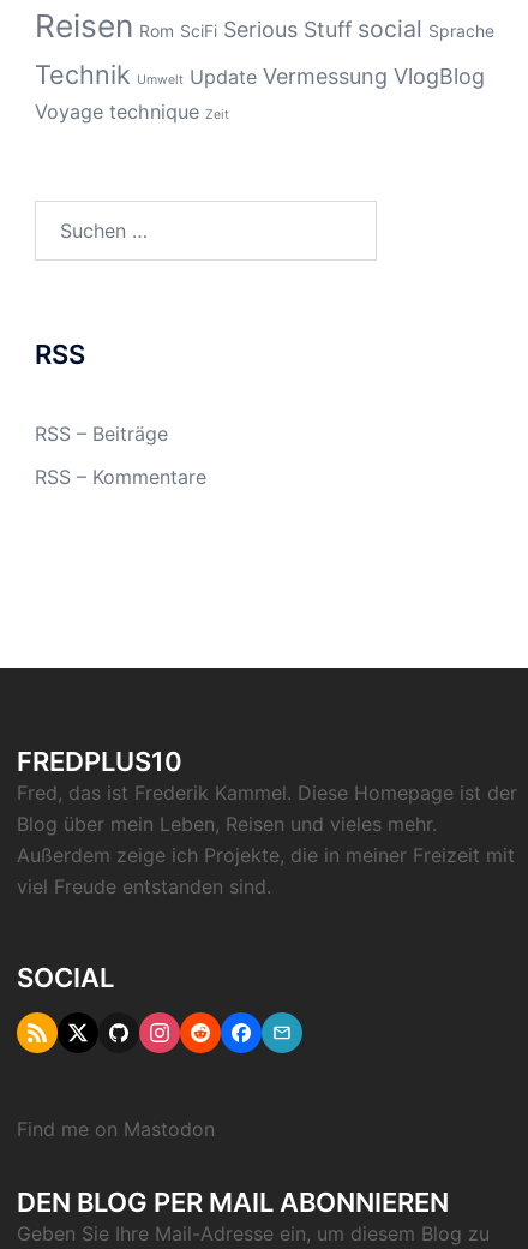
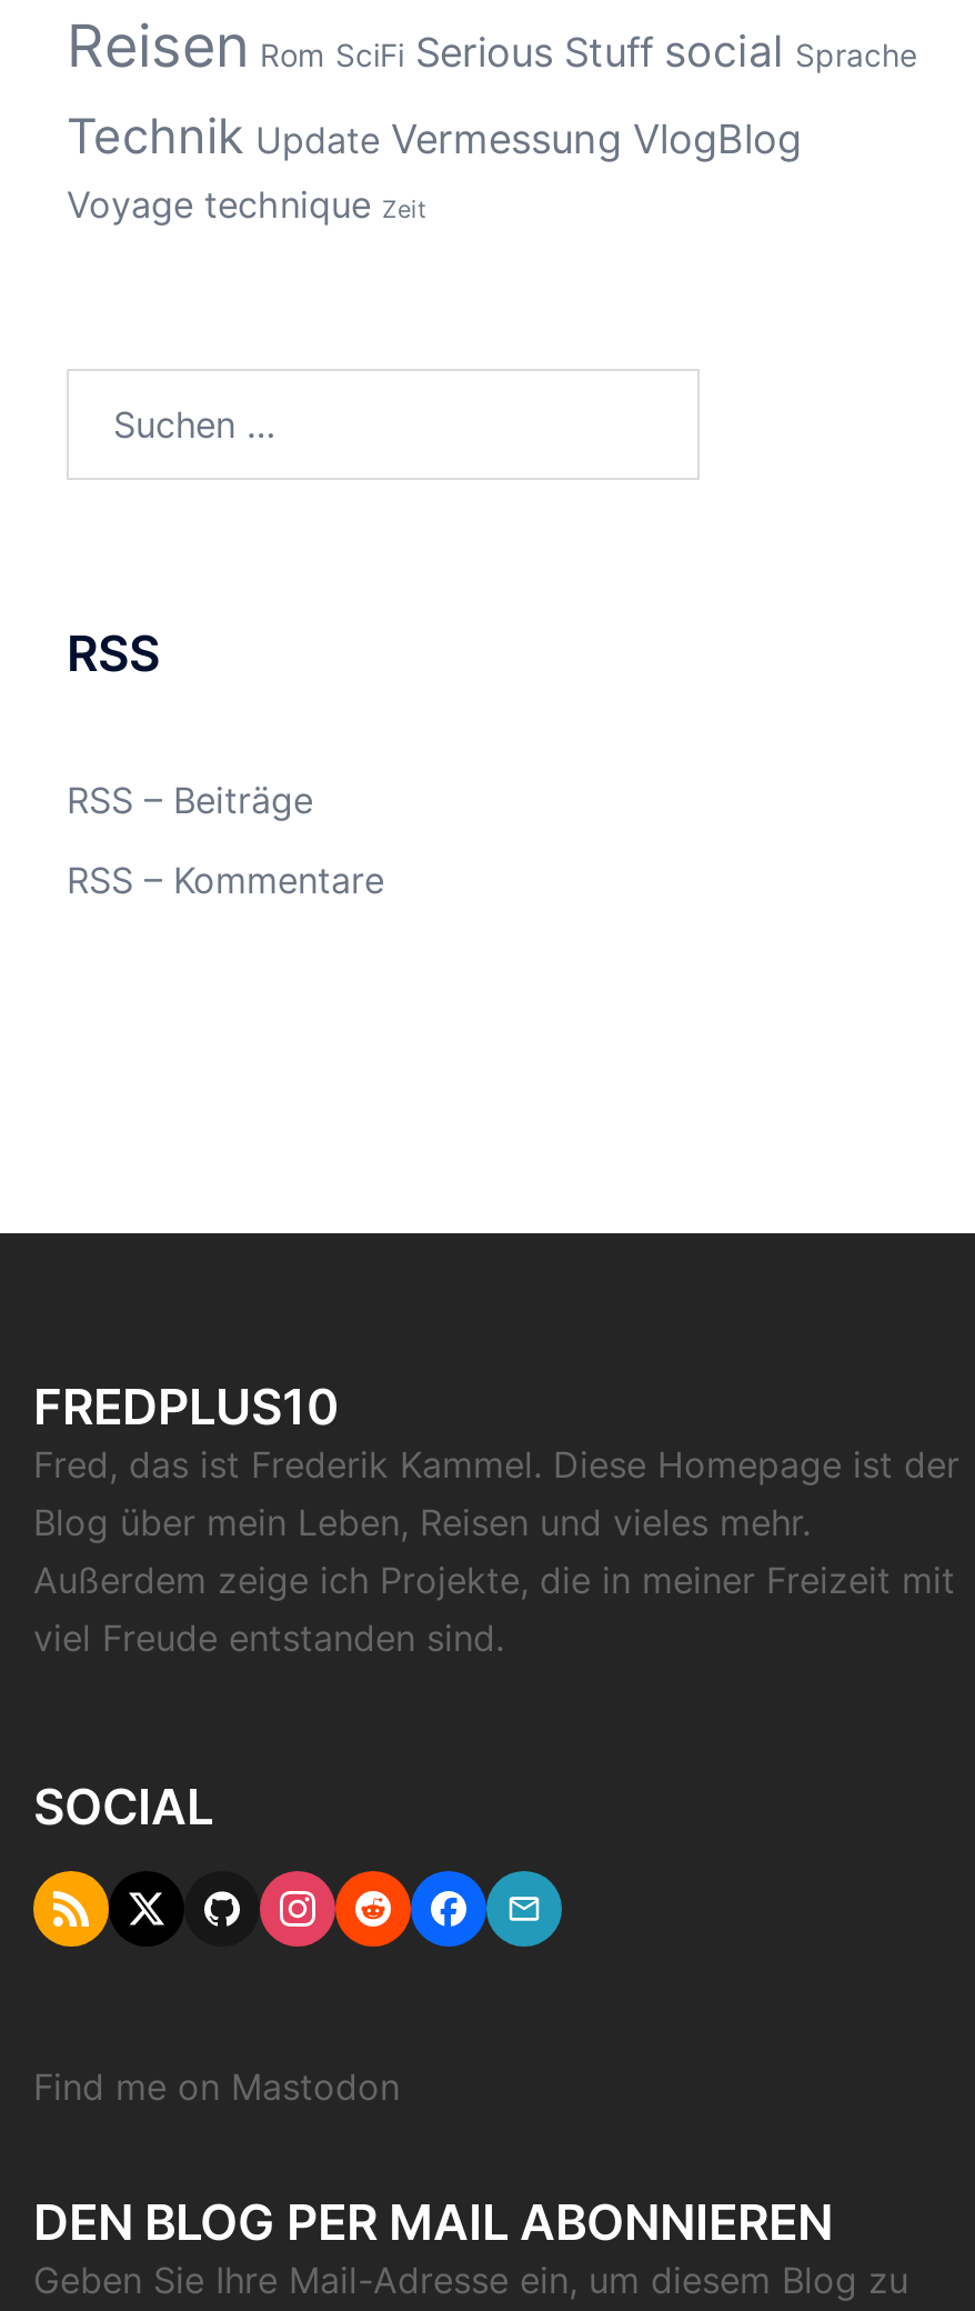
- Technik Umwelt Update Vermessung VlogBlog
+ Technik Update Vermessung VlogBlog
